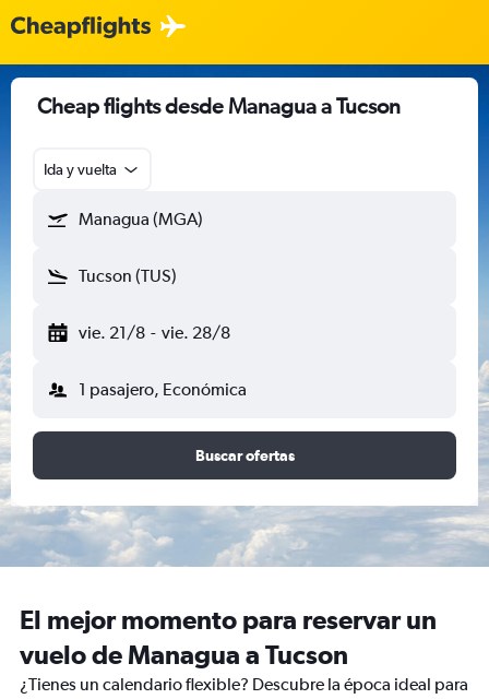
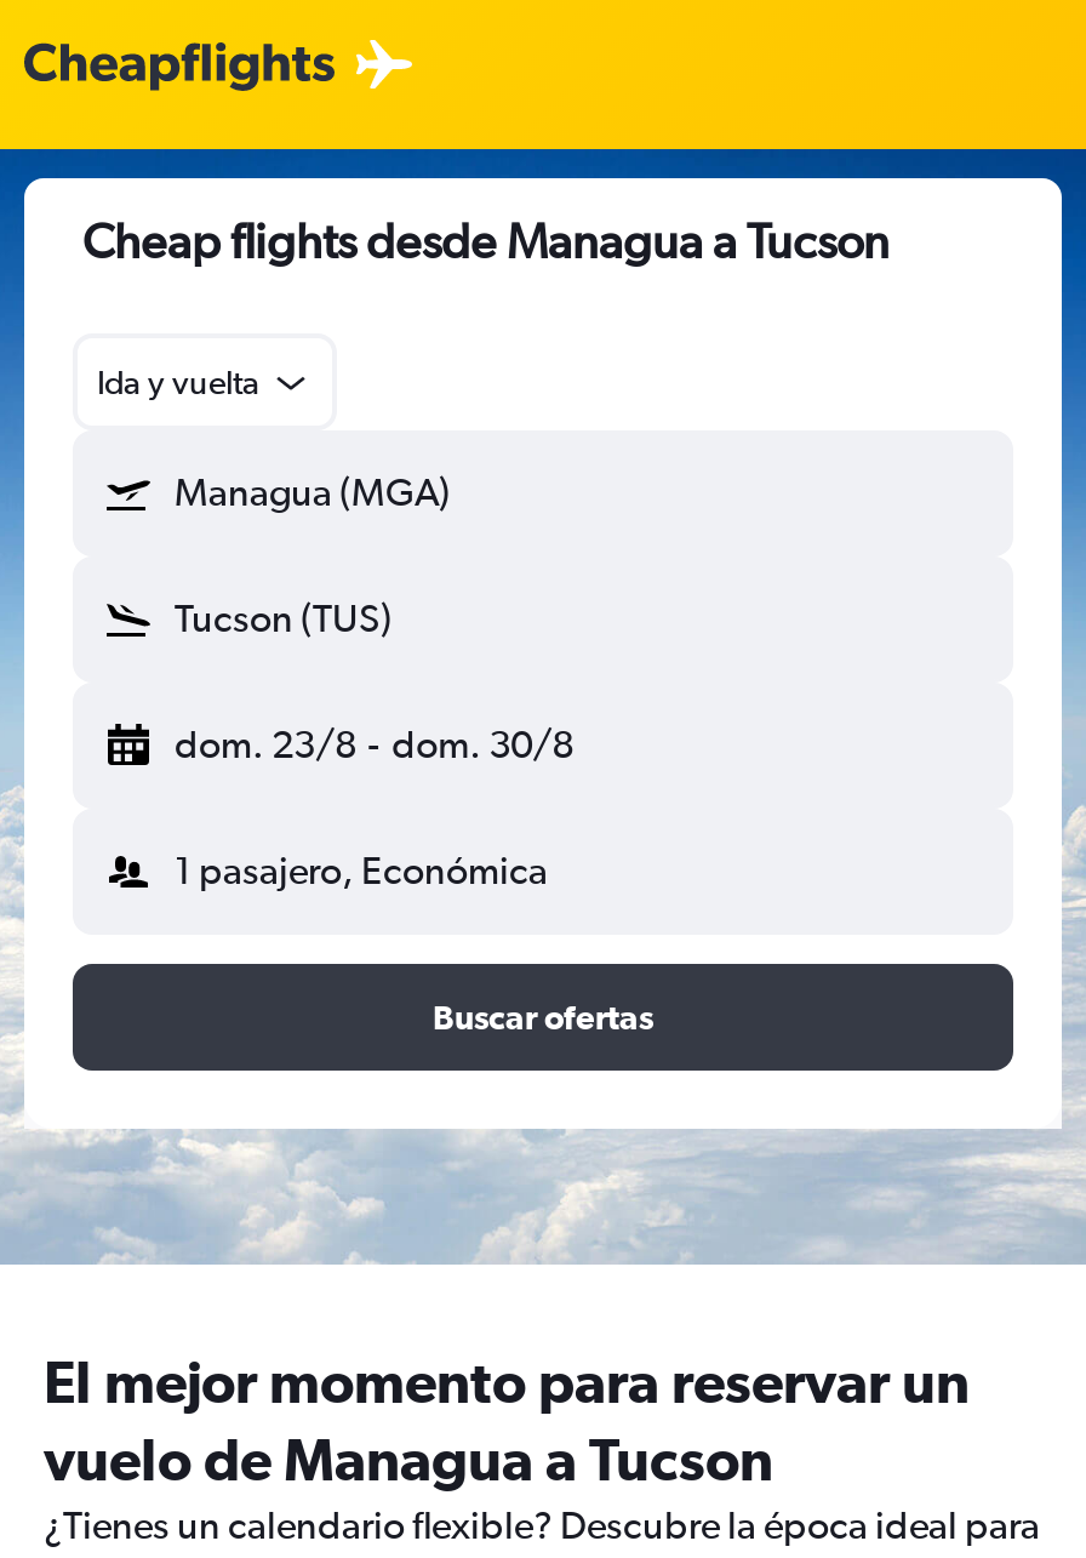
- vie. 21/8 - vie. 28/8
+ dom. 23/8 - dom. 30/8
